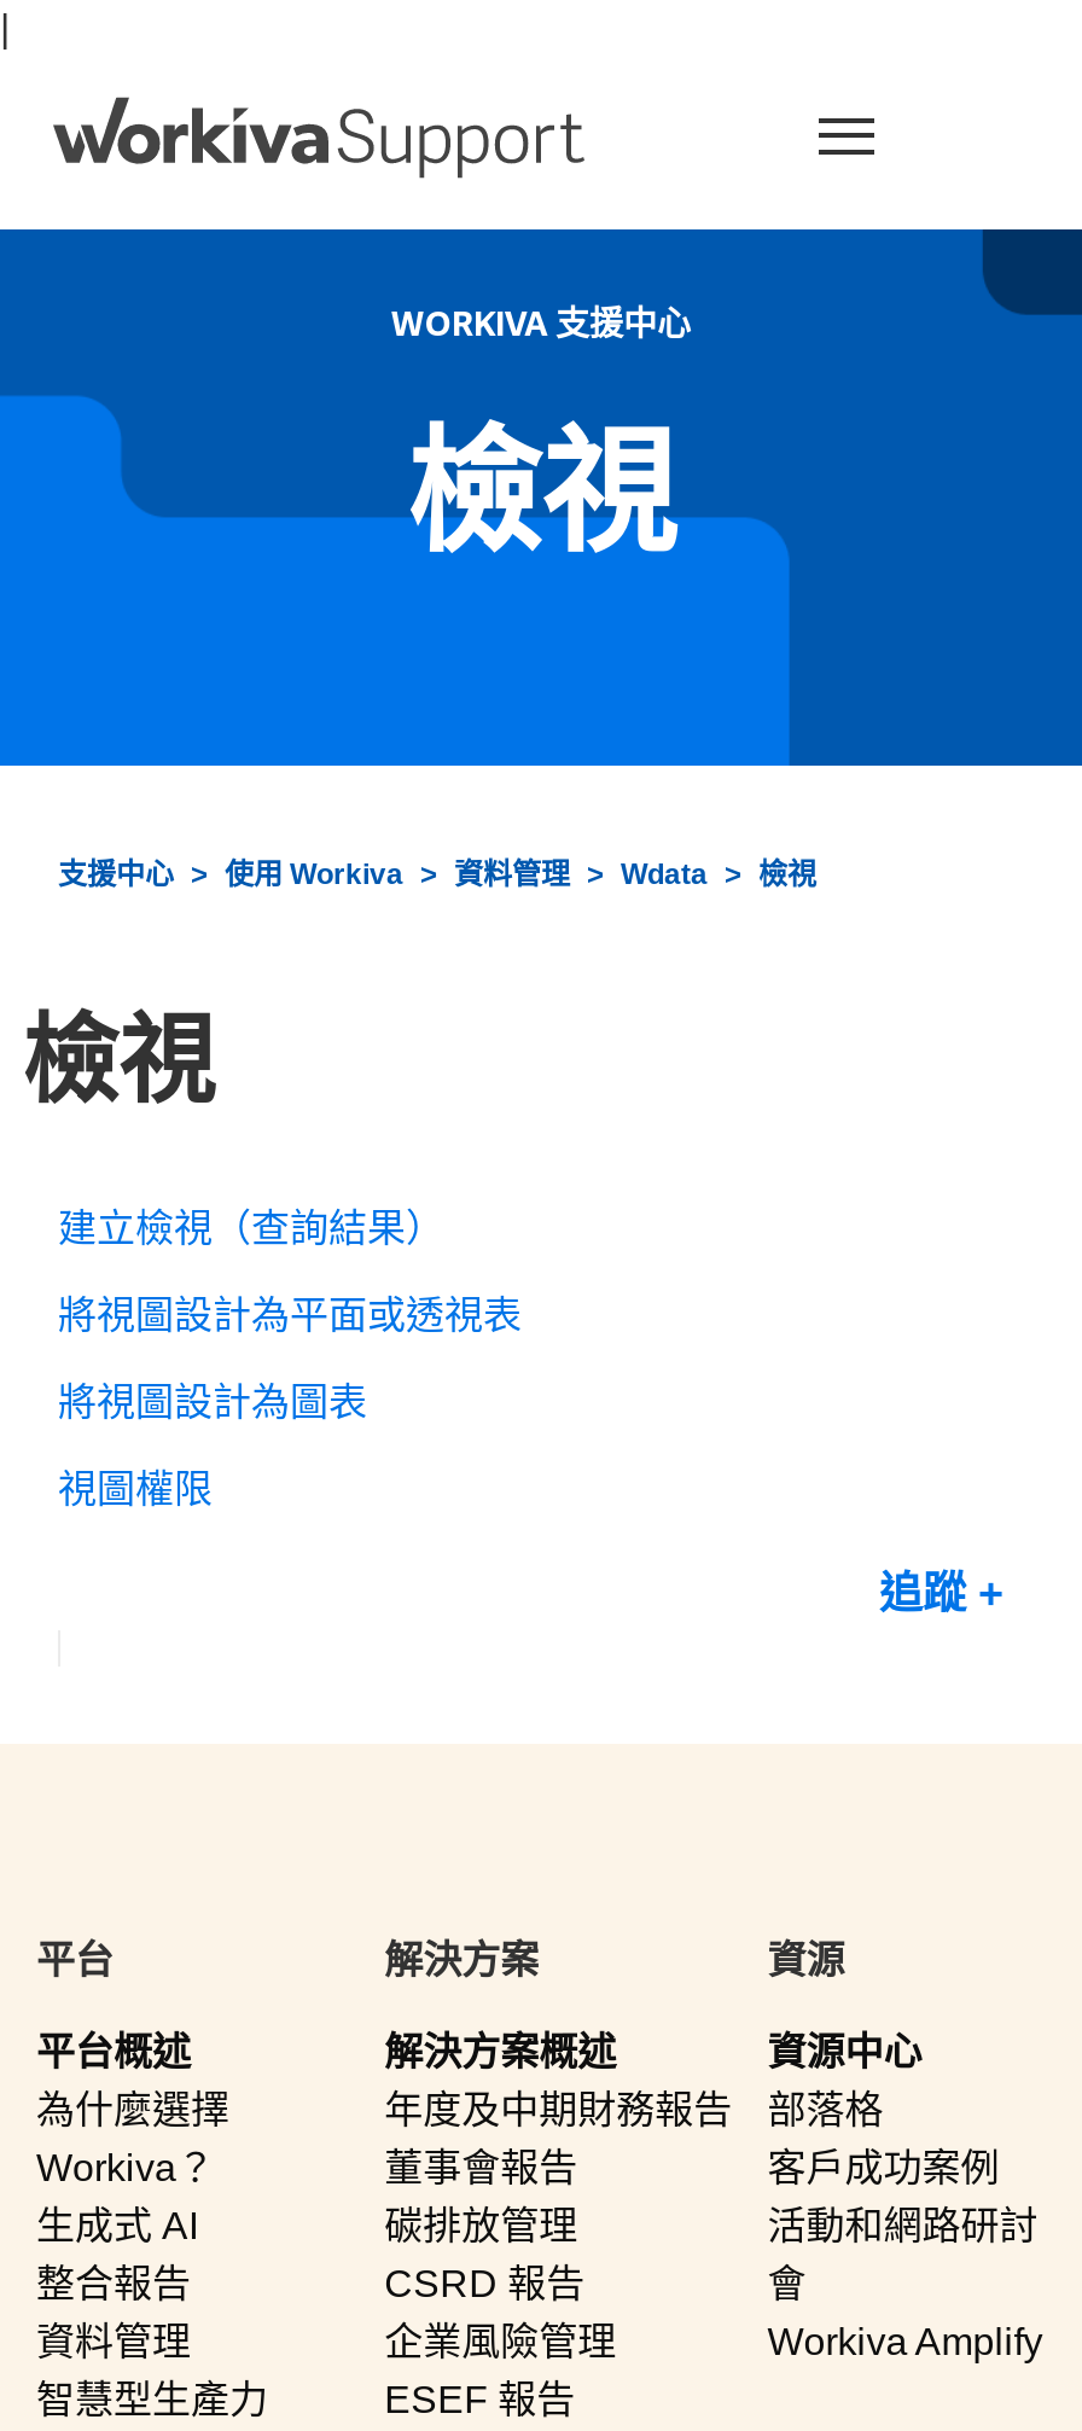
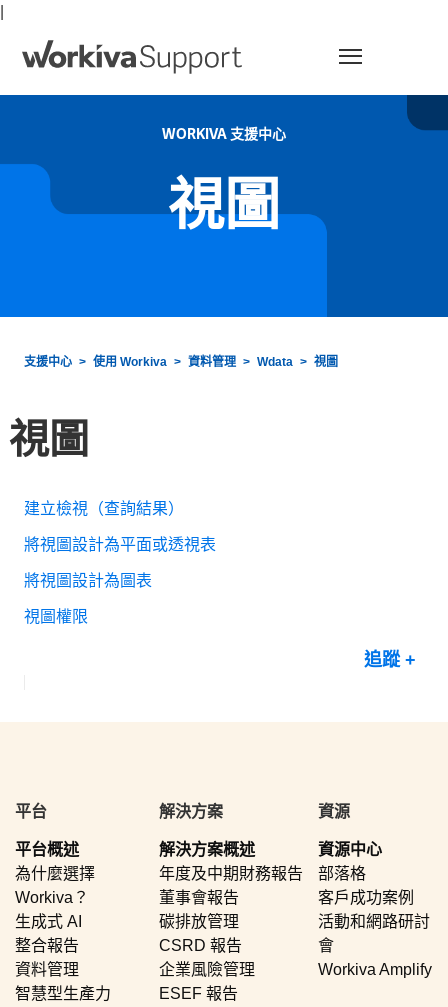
- 檢視
+ 視圖

- 檢視
+ 視圖

- 檢視
+ 視圖
